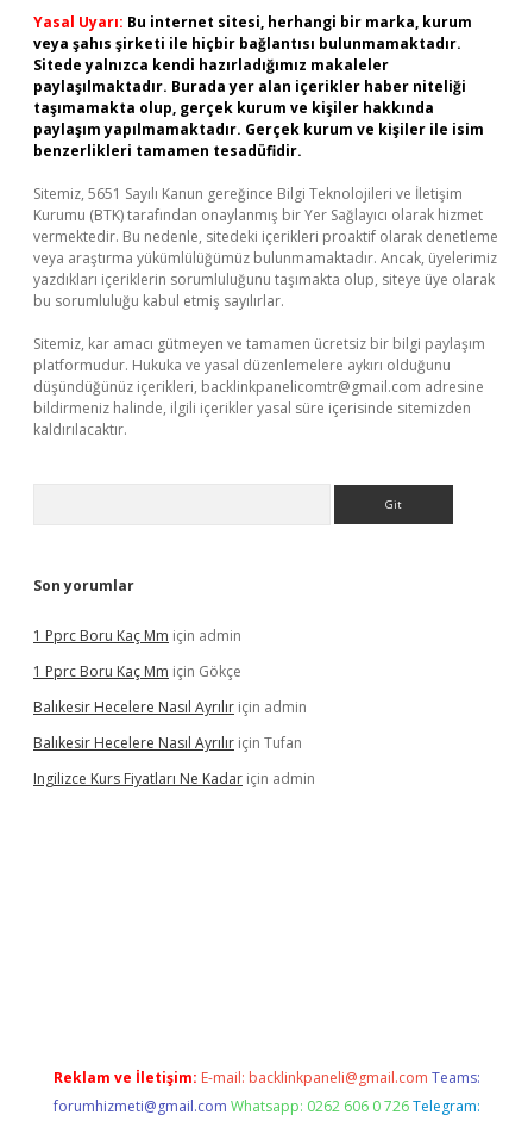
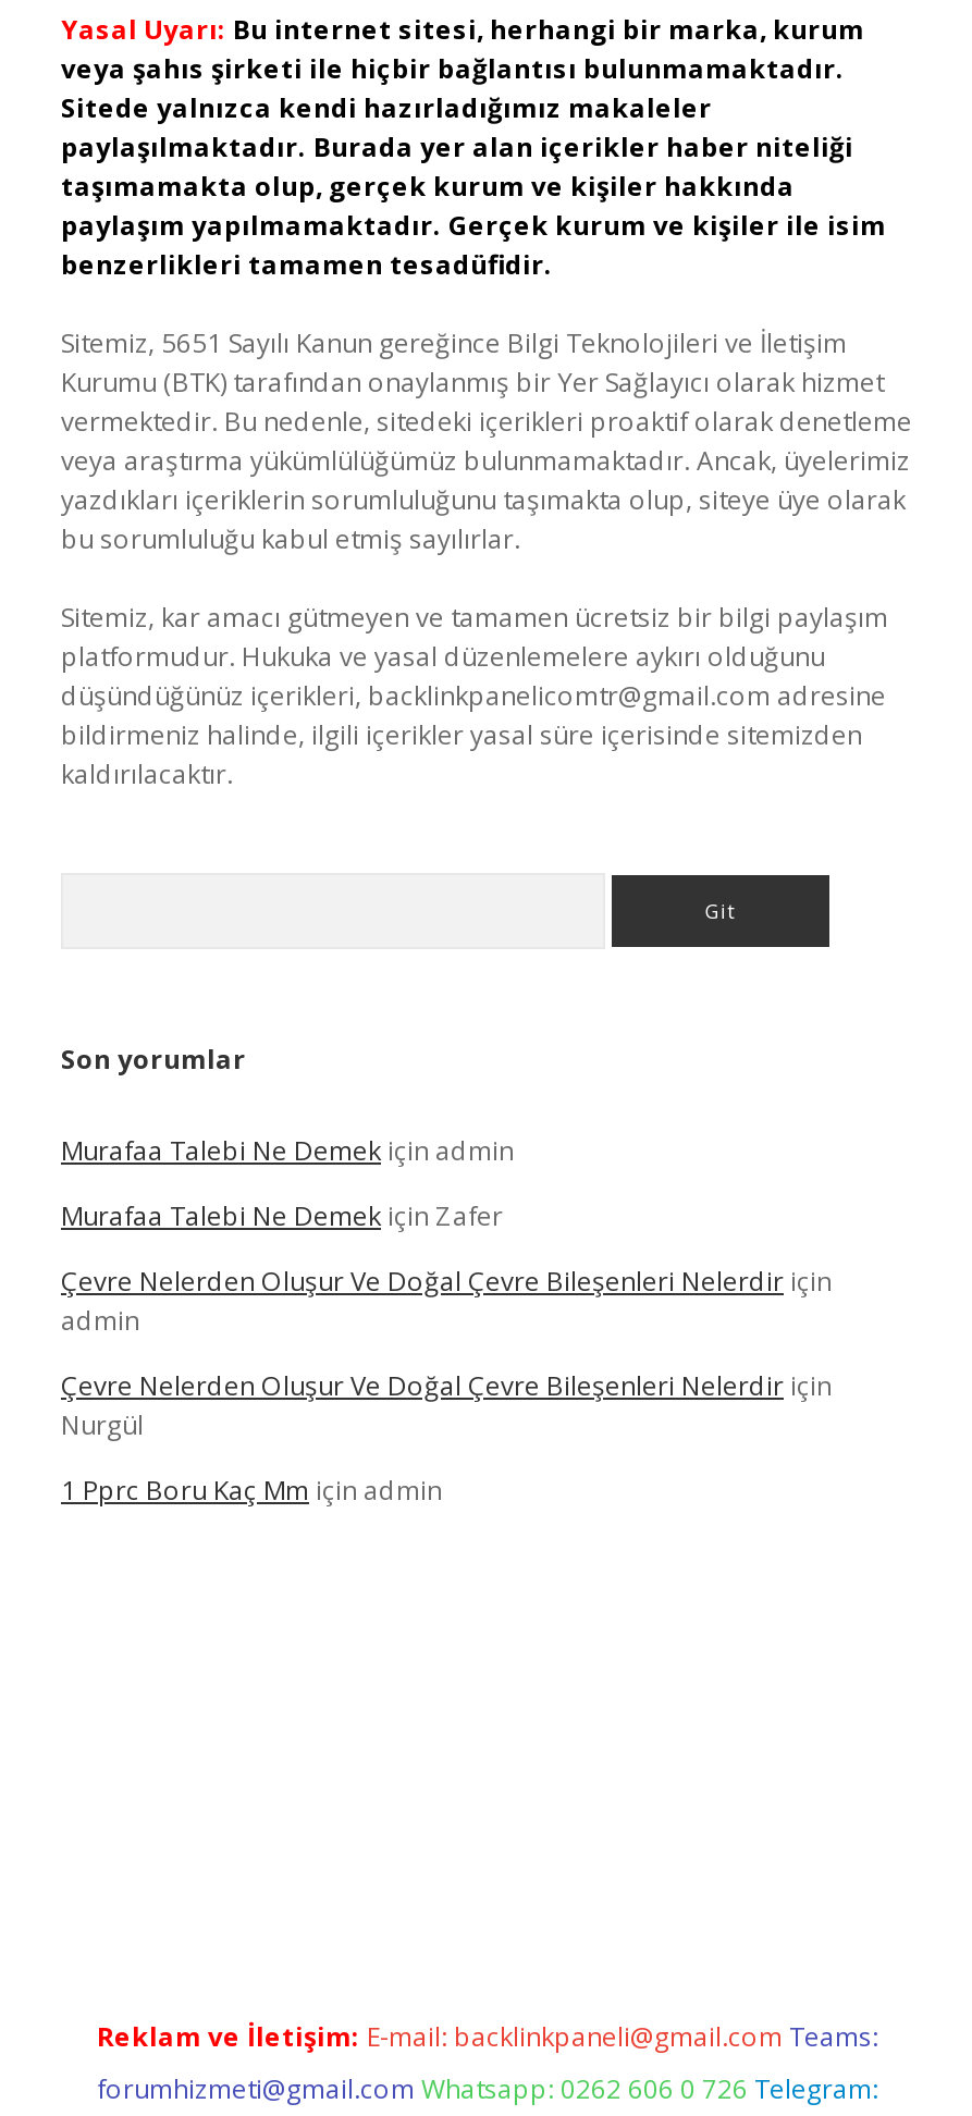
+ Murafaa Talebi Ne Demek için admin
+ Murafaa Talebi Ne Demek için Zafer
+ Çevre Nelerden Oluşur Ve Doğal Çevre Bileşenleri Nelerdir için
+ admin
+ Çevre Nelerden Oluşur Ve Doğal Çevre Bileşenleri Nelerdir için
+ Nurgül

moved down: 1 Pprc Boru Kaç Mm için admin

- 1 Pprc Boru Kaç Mm için Gökçe
- Balıkesir Hecelere Nasıl Ayrılır için admin
- Balıkesir Hecelere Nasıl Ayrılır için Tufan
- Ingilizce Kurs Fiyatları Ne Kadar için admin
